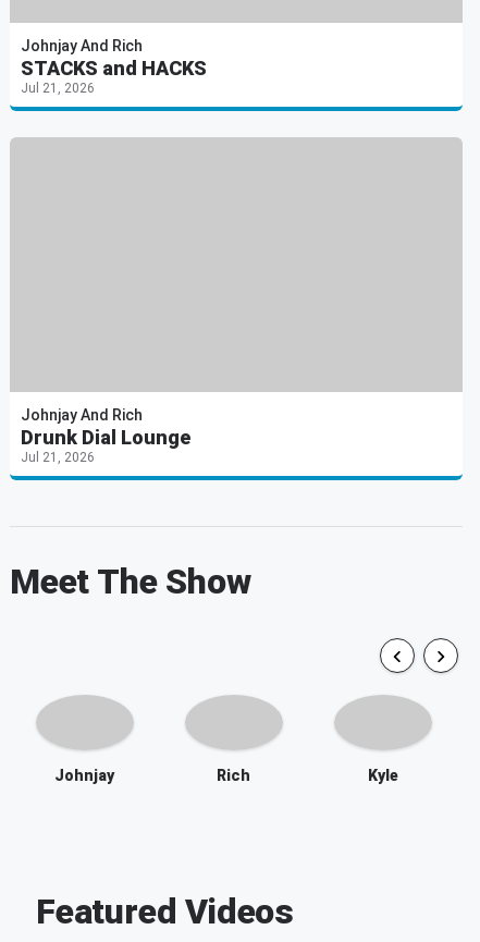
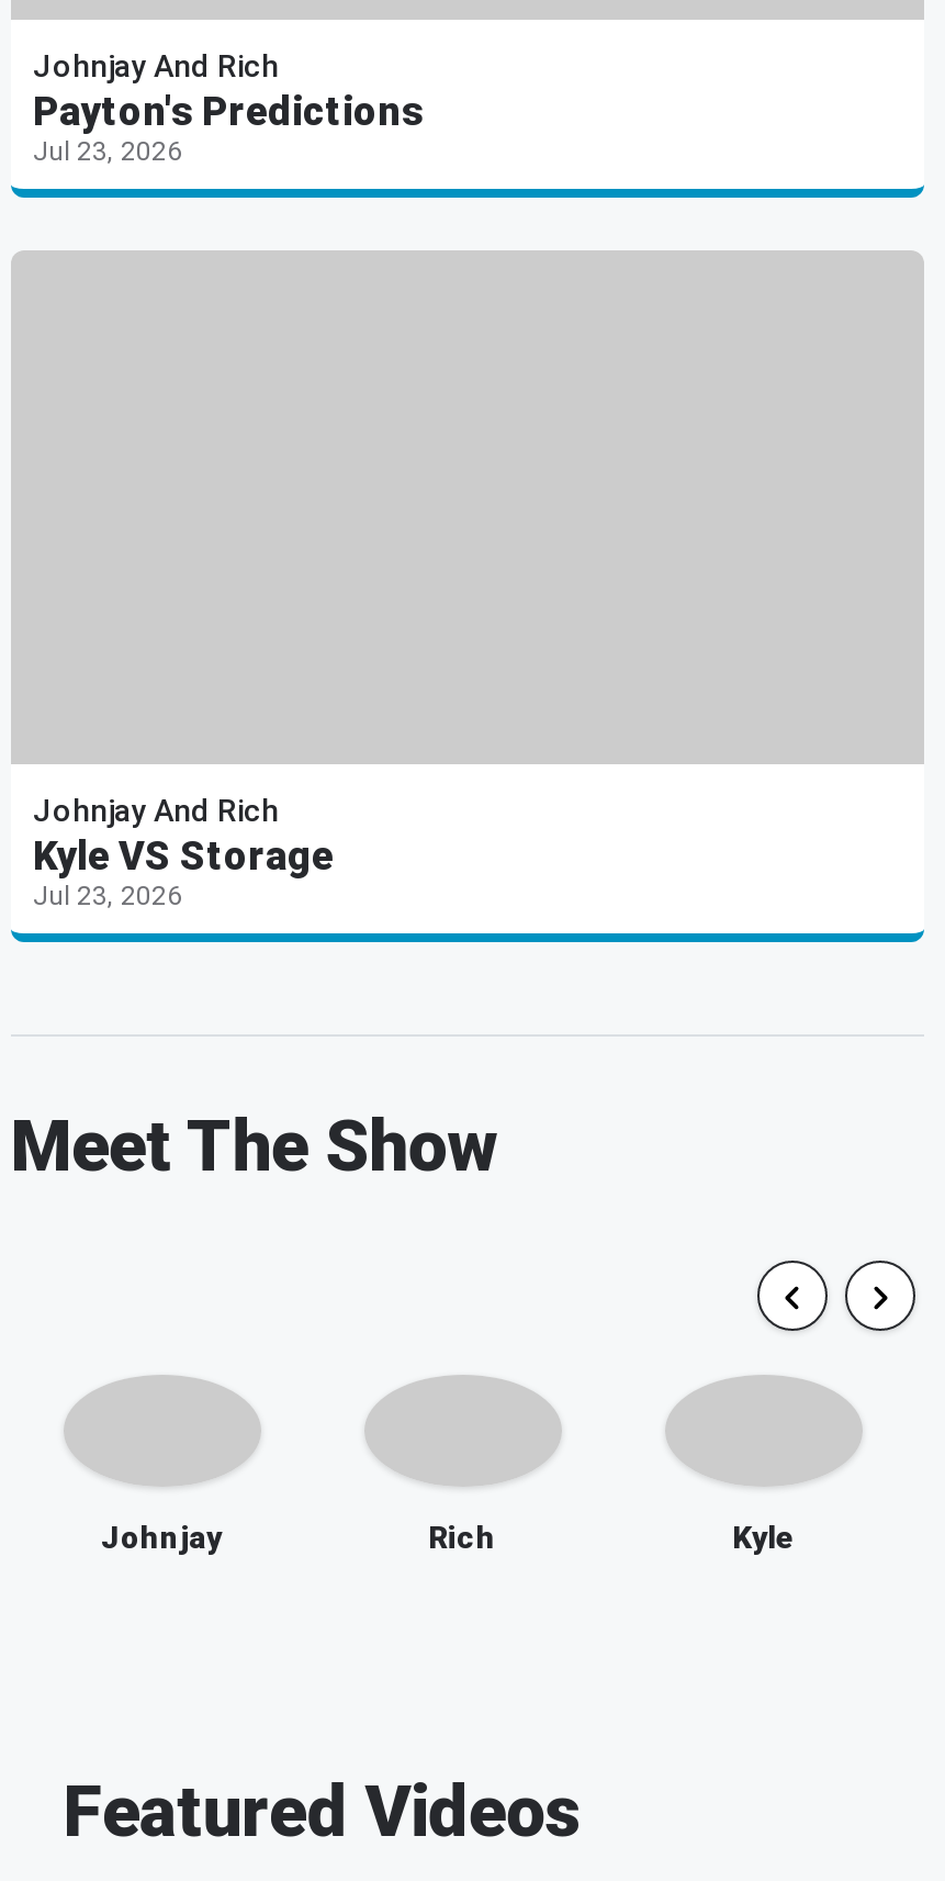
- STACKS and HACKS
- Jul 21, 2026
+ Payton's Predictions
+ Jul 23, 2026

- Drunk Dial Lounge
- Jul 21, 2026
+ Kyle VS Storage
+ Jul 23, 2026
